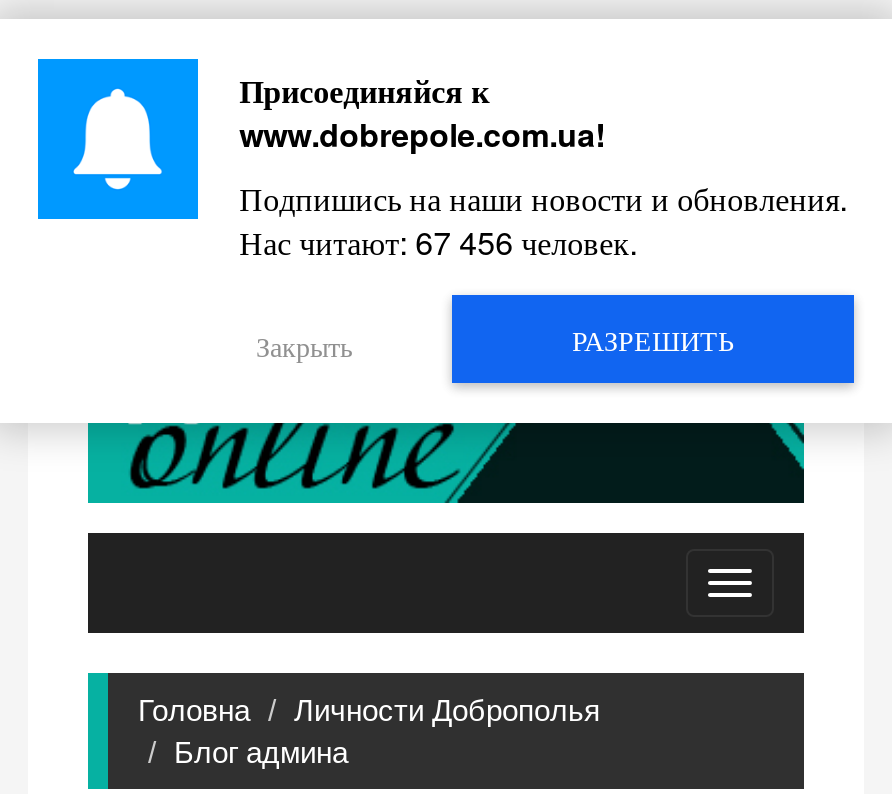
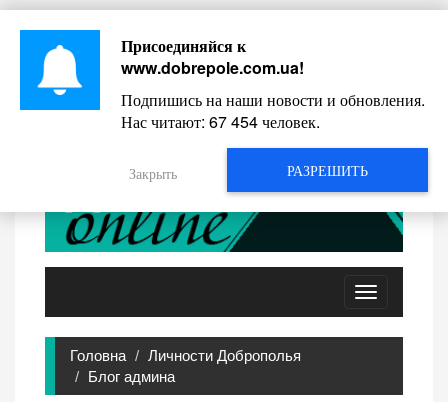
- Нас читают: 67 456 человек.
+ Нас читают: 67 454 человек.
